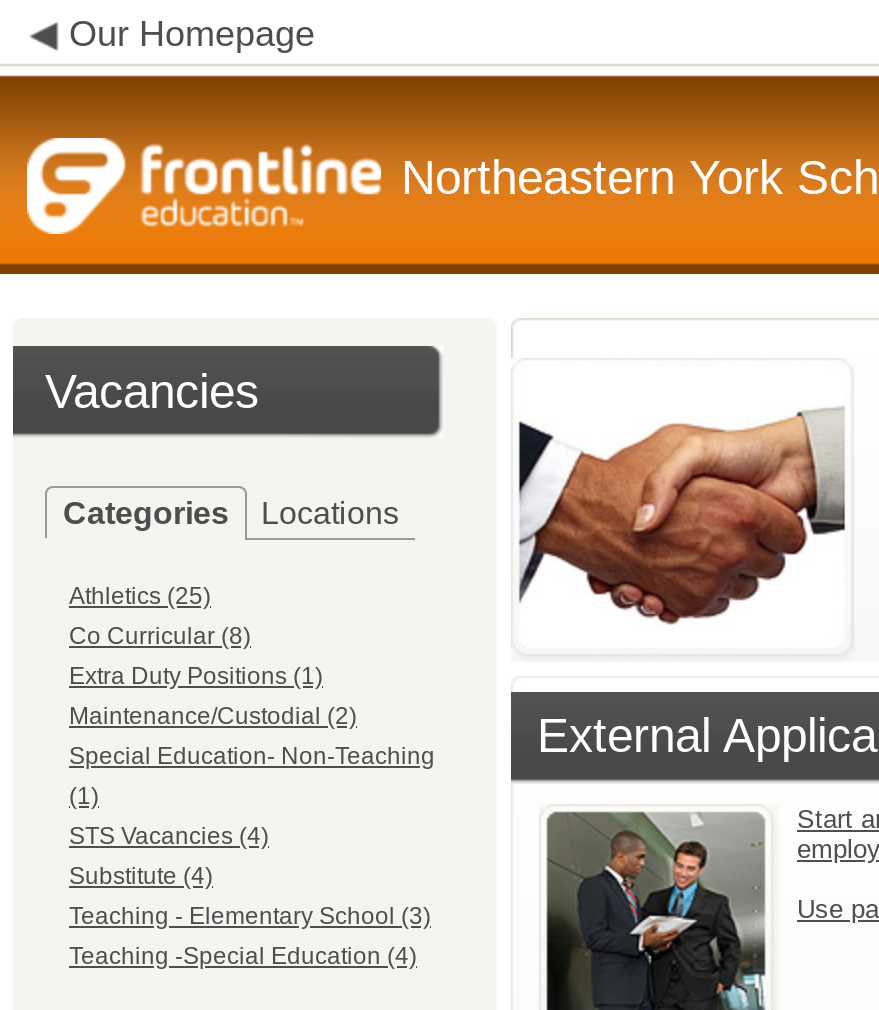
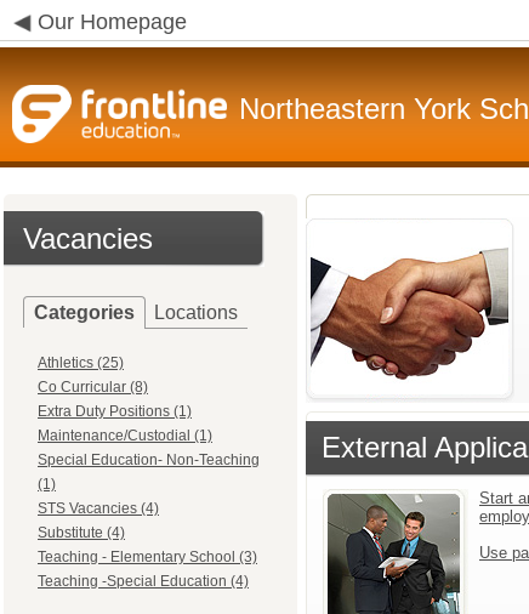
- Maintenance/Custodial (2)
+ Maintenance/Custodial (1)
